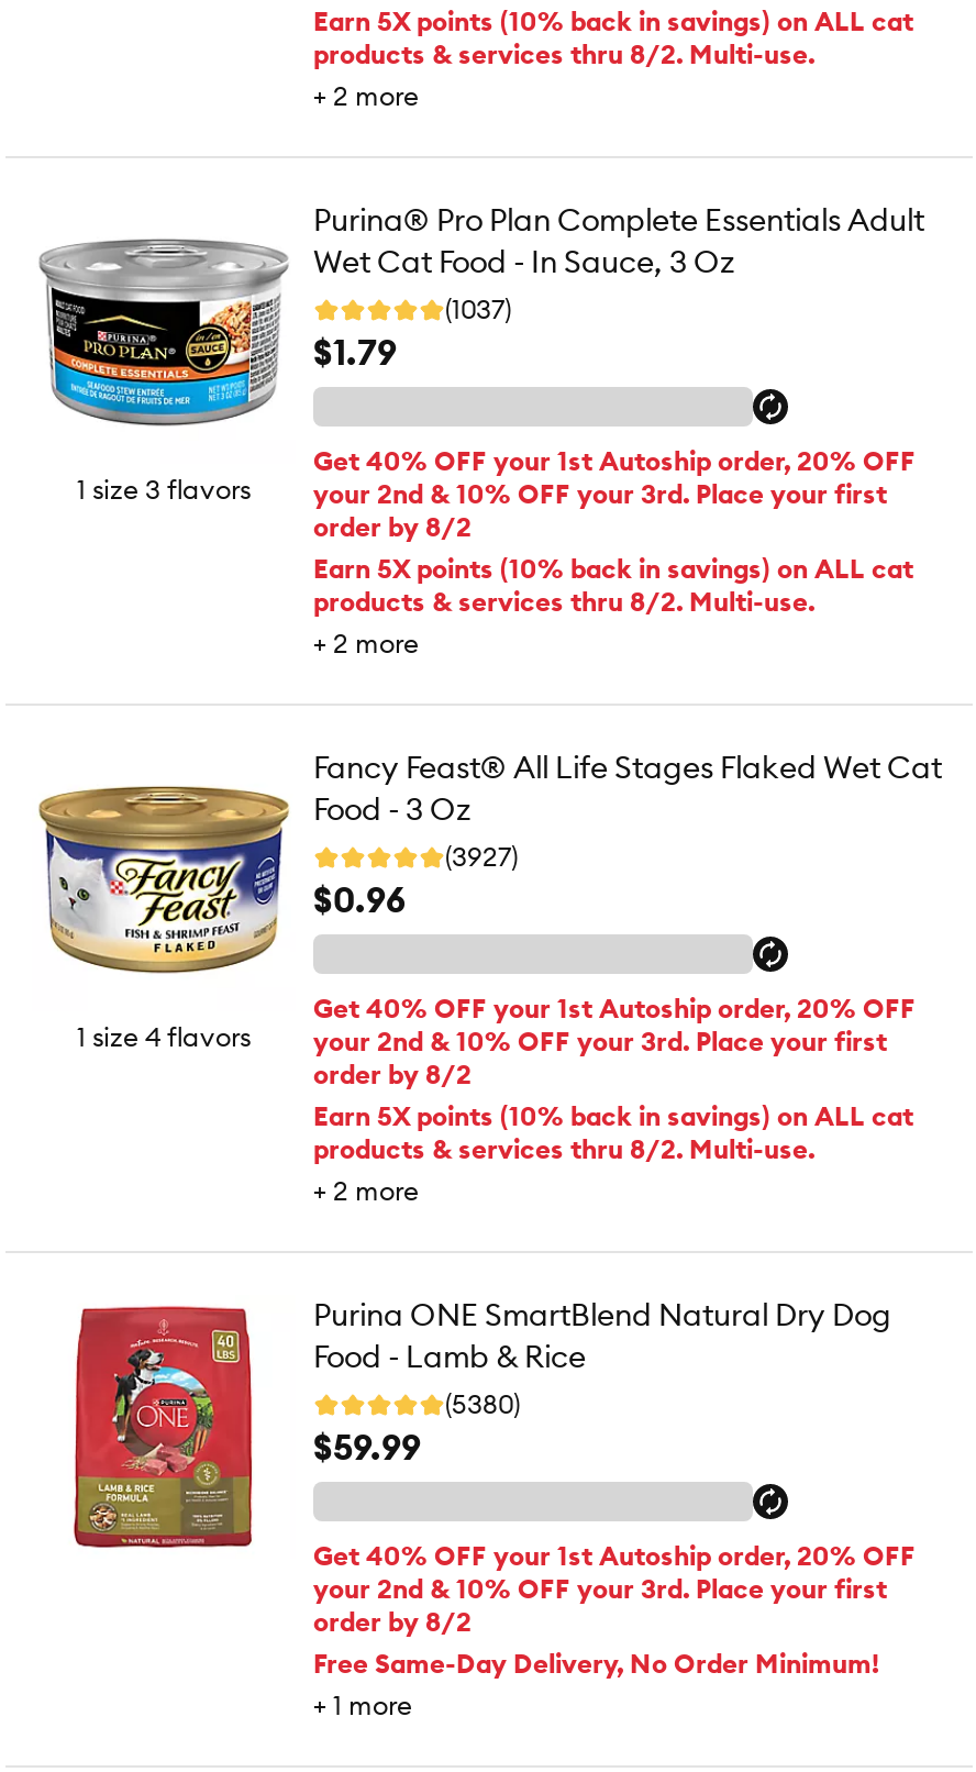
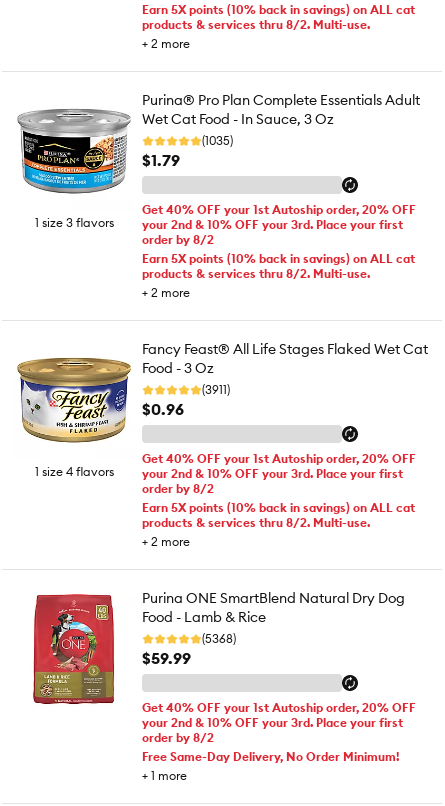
- (1037)
+ (1035)

- (3927)
+ (3911)

- (5380)
+ (5368)
